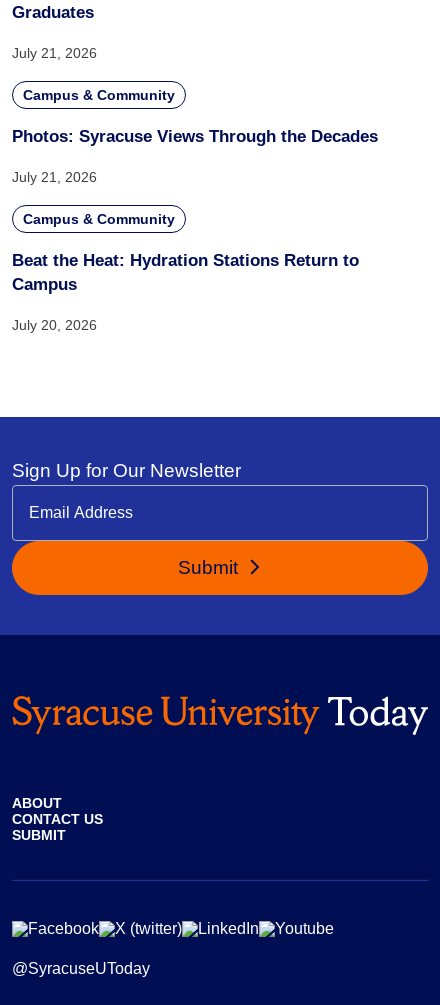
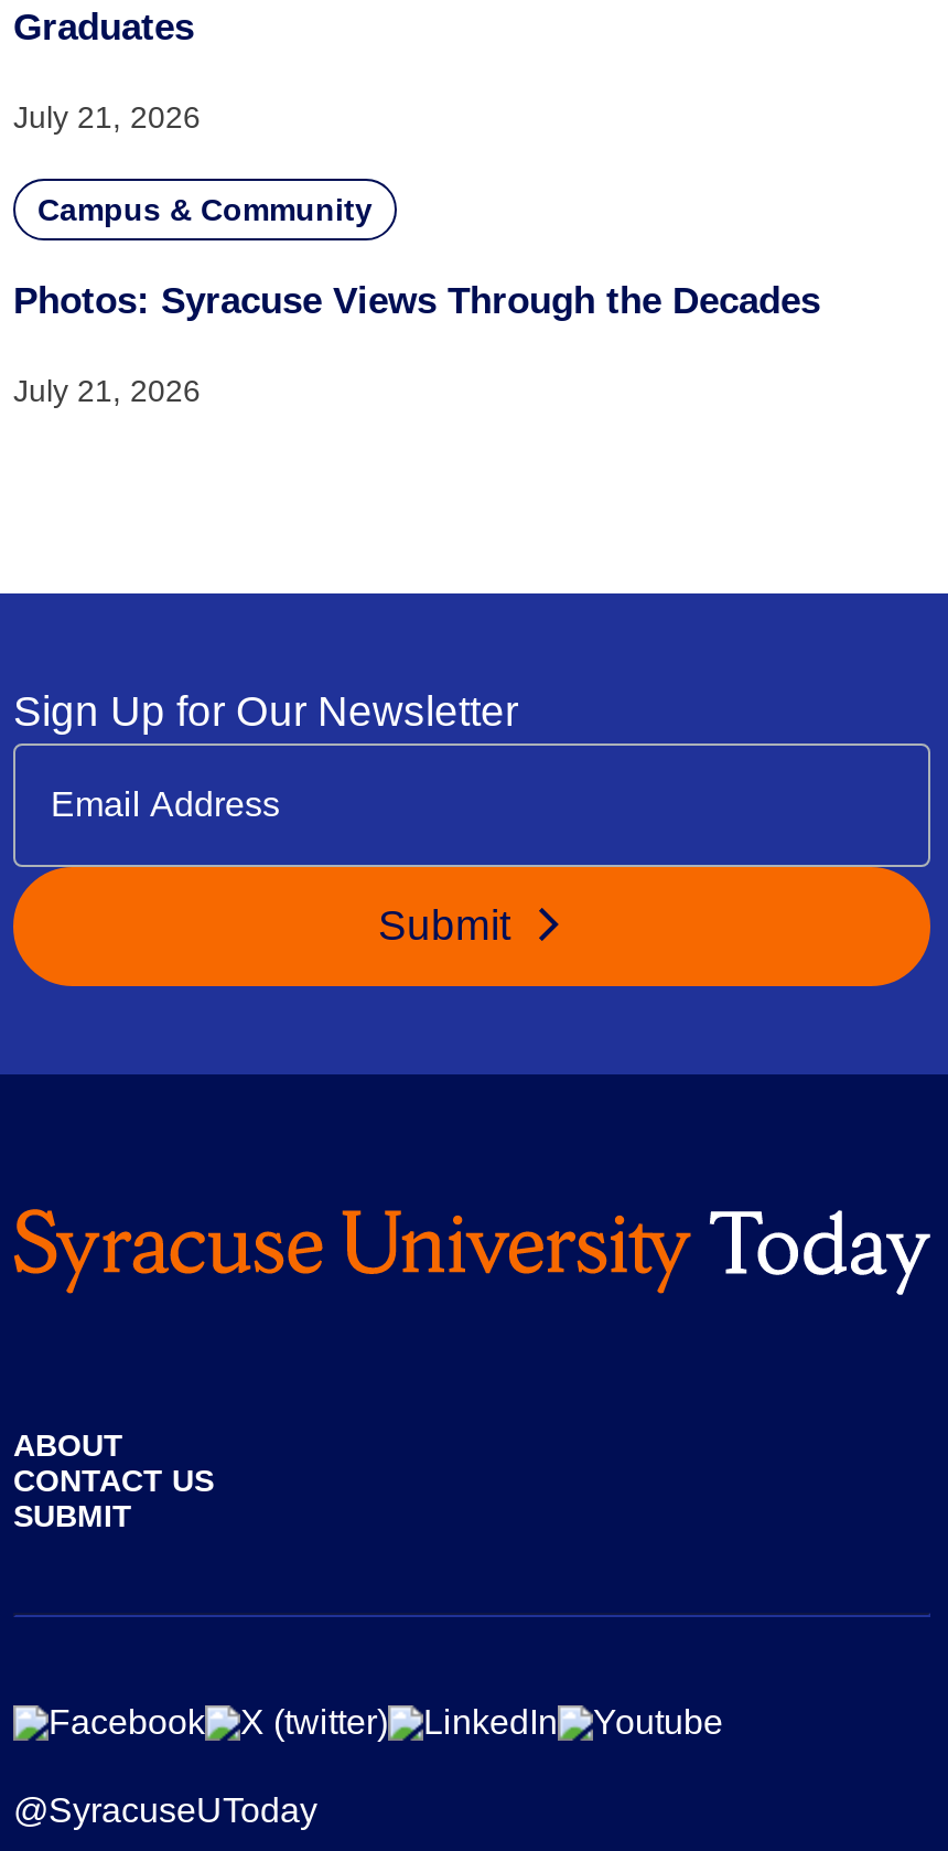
- Campus & Community
- Beat the Heat: Hydration Stations Return to
- Campus
- July 20, 2026
